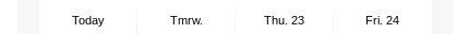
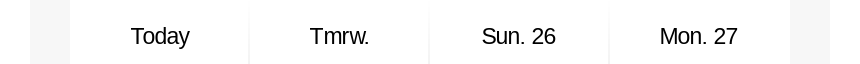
- Thu. 23
+ Sun. 26

- Fri. 24
+ Mon. 27
